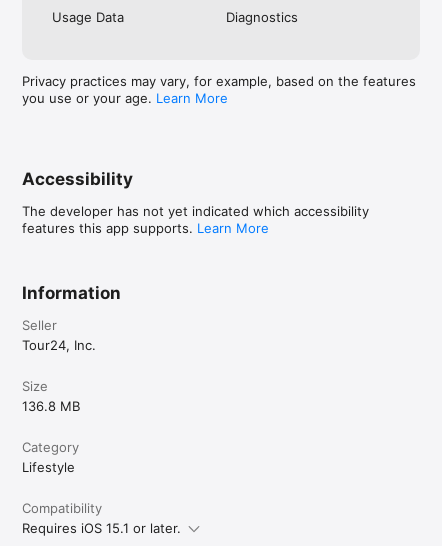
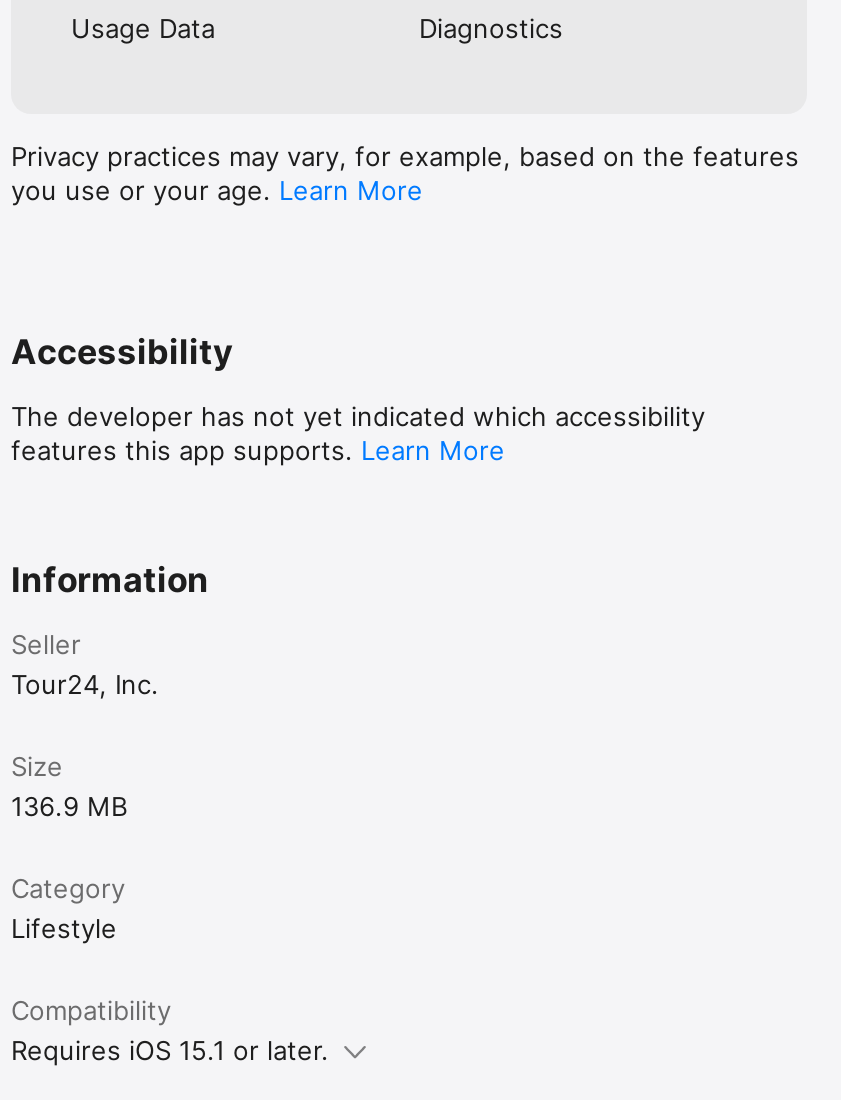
- 136.8 MB
+ 136.9 MB
